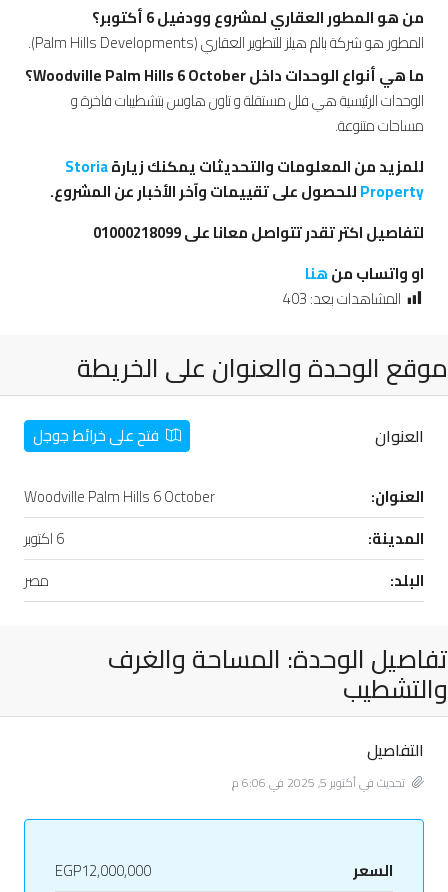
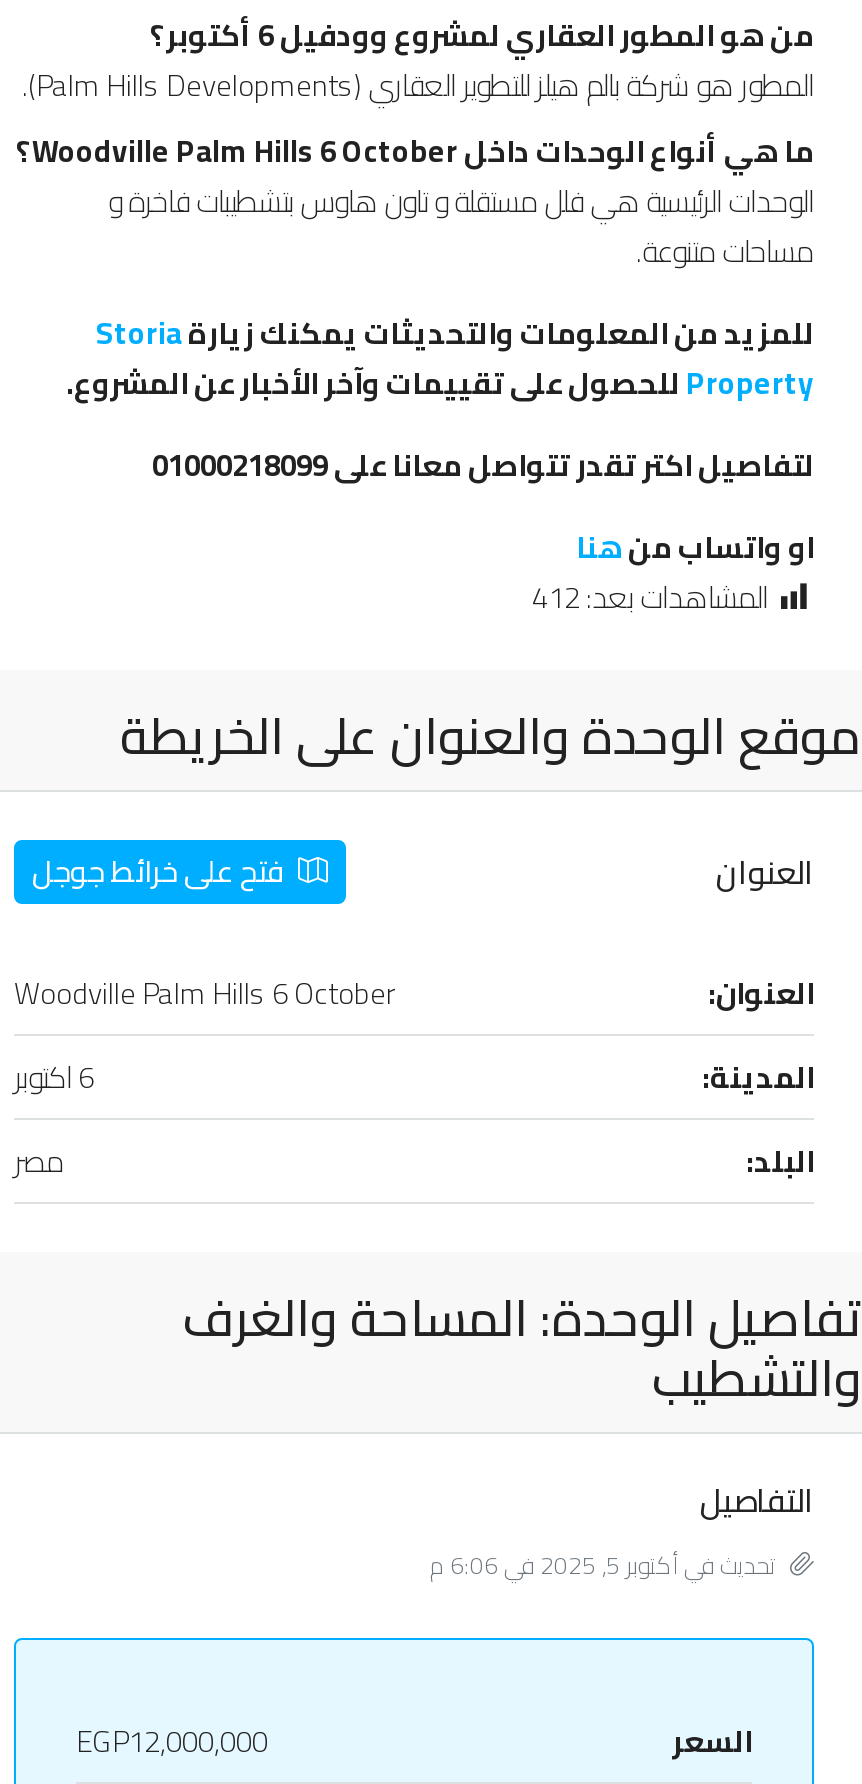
- المشاهدات بعد: 403
+ المشاهدات بعد: 412
